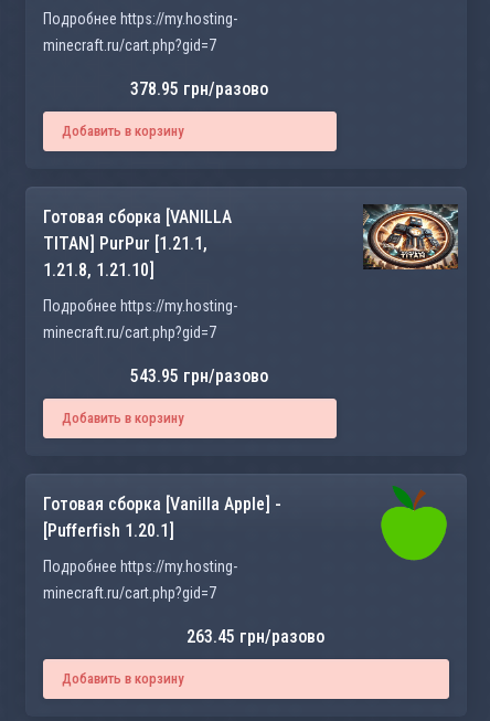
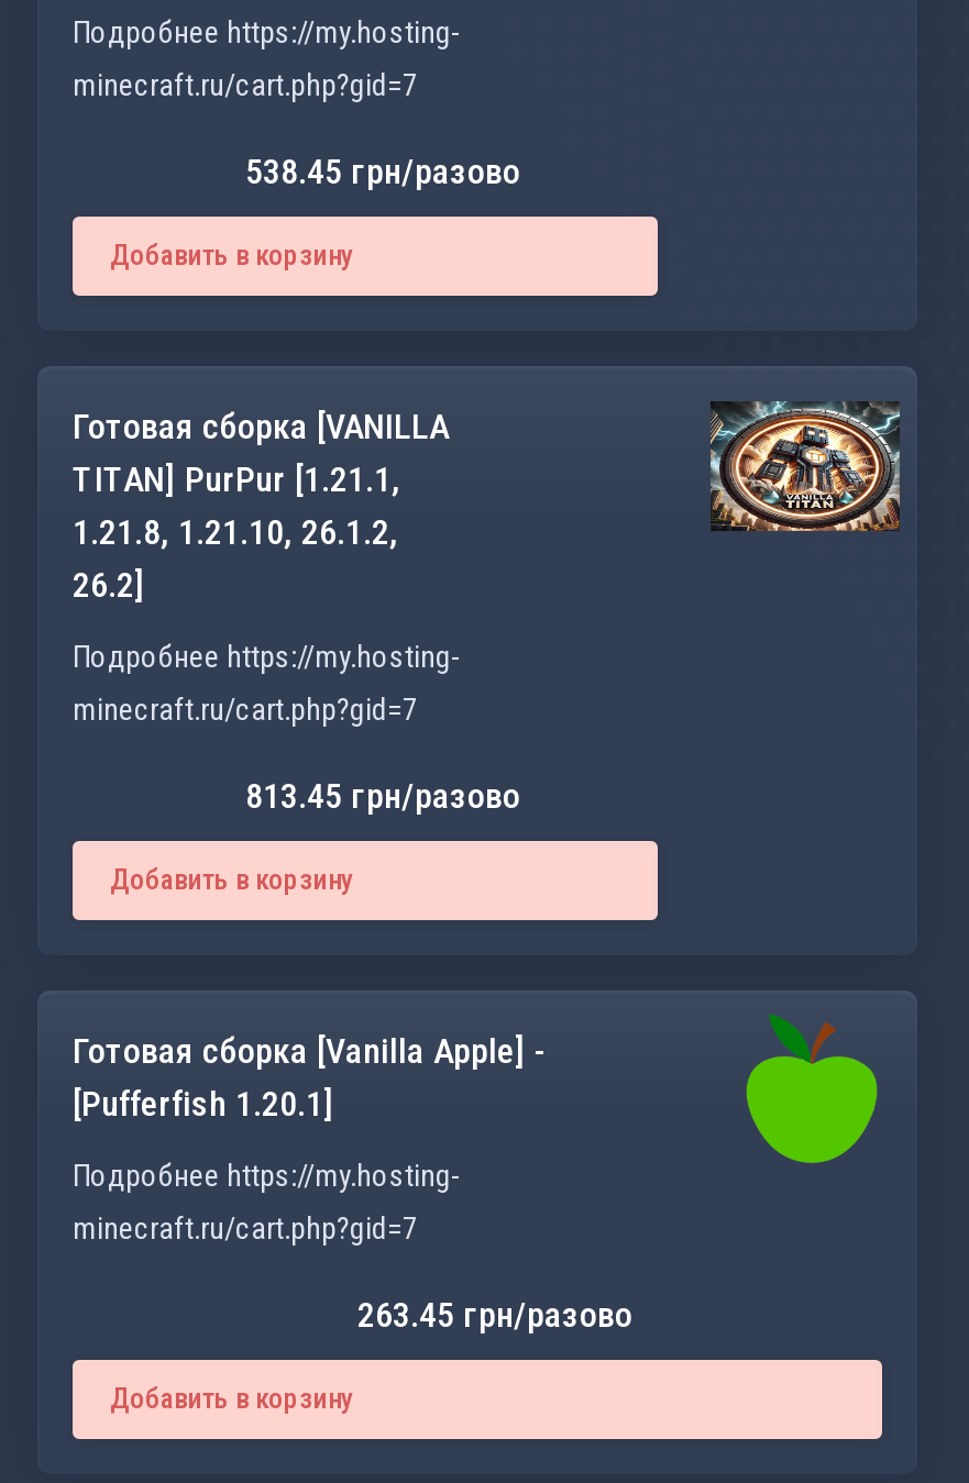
- 378.95 грн/разово
+ 538.45 грн/разово

- 1.21.8, 1.21.10]
+ 1.21.8, 1.21.10, 26.1.2,
+ 26.2]

- 543.95 грн/разово
+ 813.45 грн/разово
